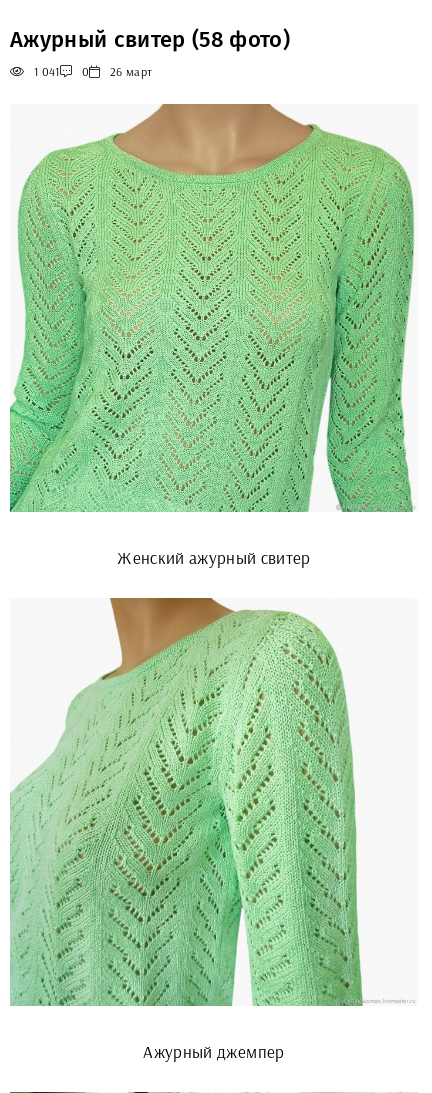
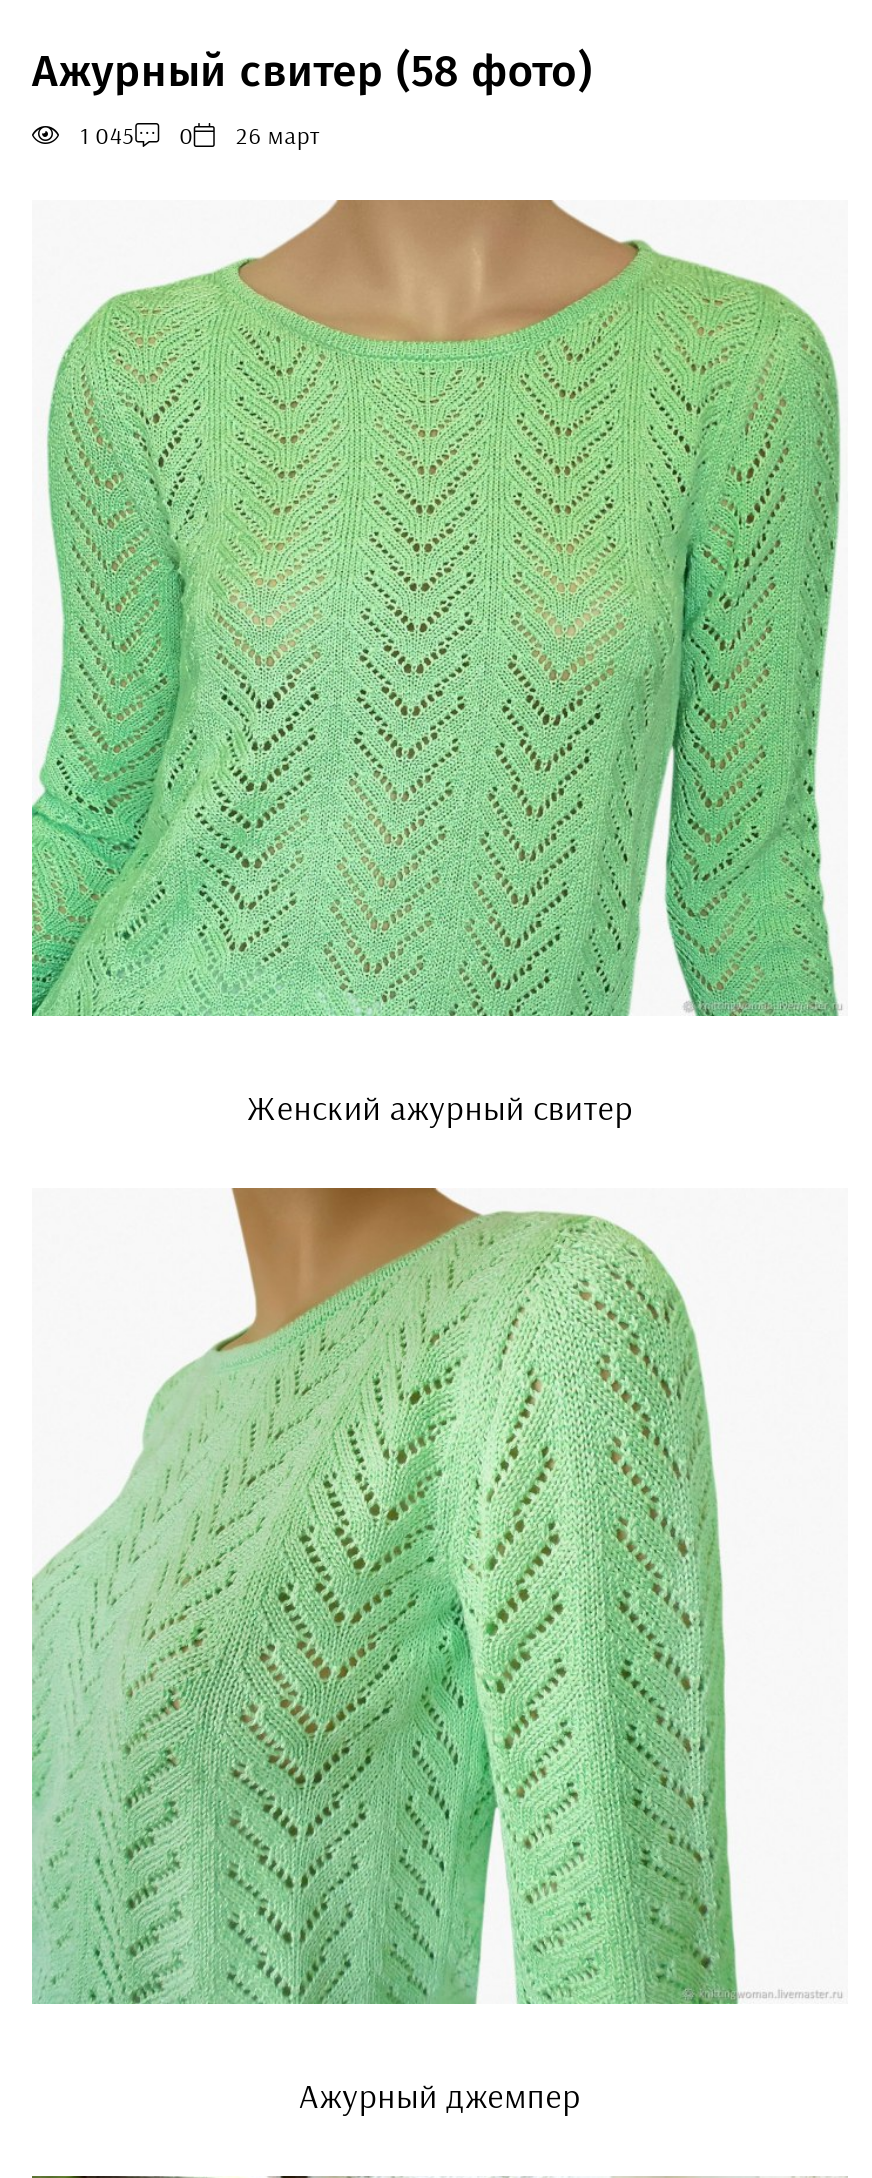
- 1 041
+ 1 045
